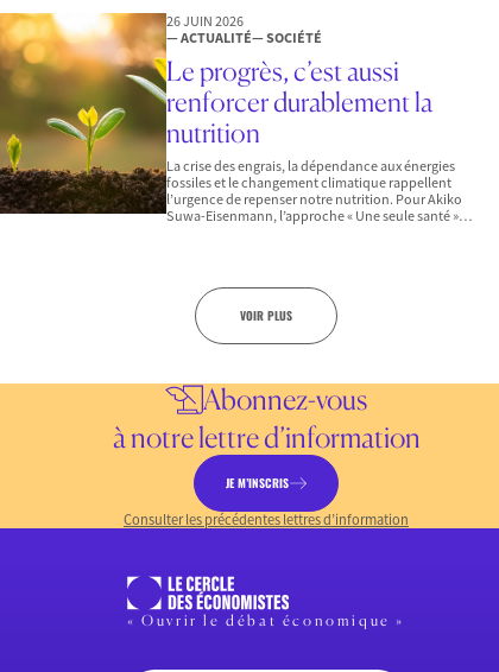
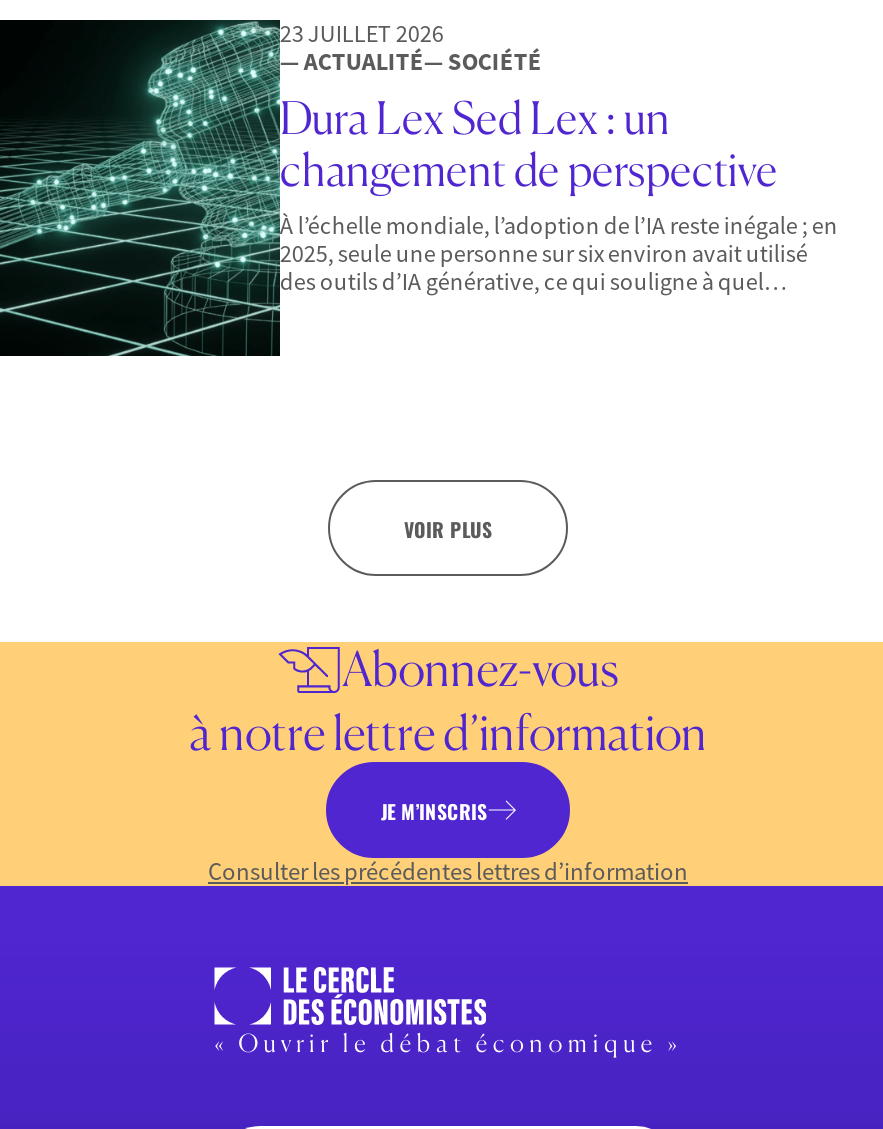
- [image]
- 26 JUIN 2026
+ [image]
+ 23 JUILLET 2026

- Le progrès, c’est aussi
- renforcer durablement la
- nutrition
- La crise des engrais, la dépendance aux énergies
- fossiles et le changement climatique rappellent
- l’urgence de repenser notre nutrition. Pour Akiko
- Suwa-Eisenmann, l’approche « Une seule santé »…
+ Dura Lex Sed Lex : un
+ changement de perspective
+ À l’échelle mondiale, l’adoption de l’IA reste inégale ; en
+ 2025, seule une personne sur six environ avait utilisé
+ des outils d’IA générative, ce qui souligne à quel…
